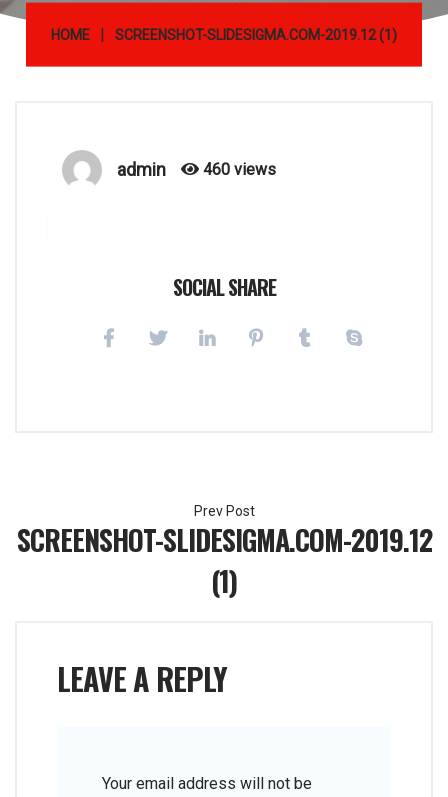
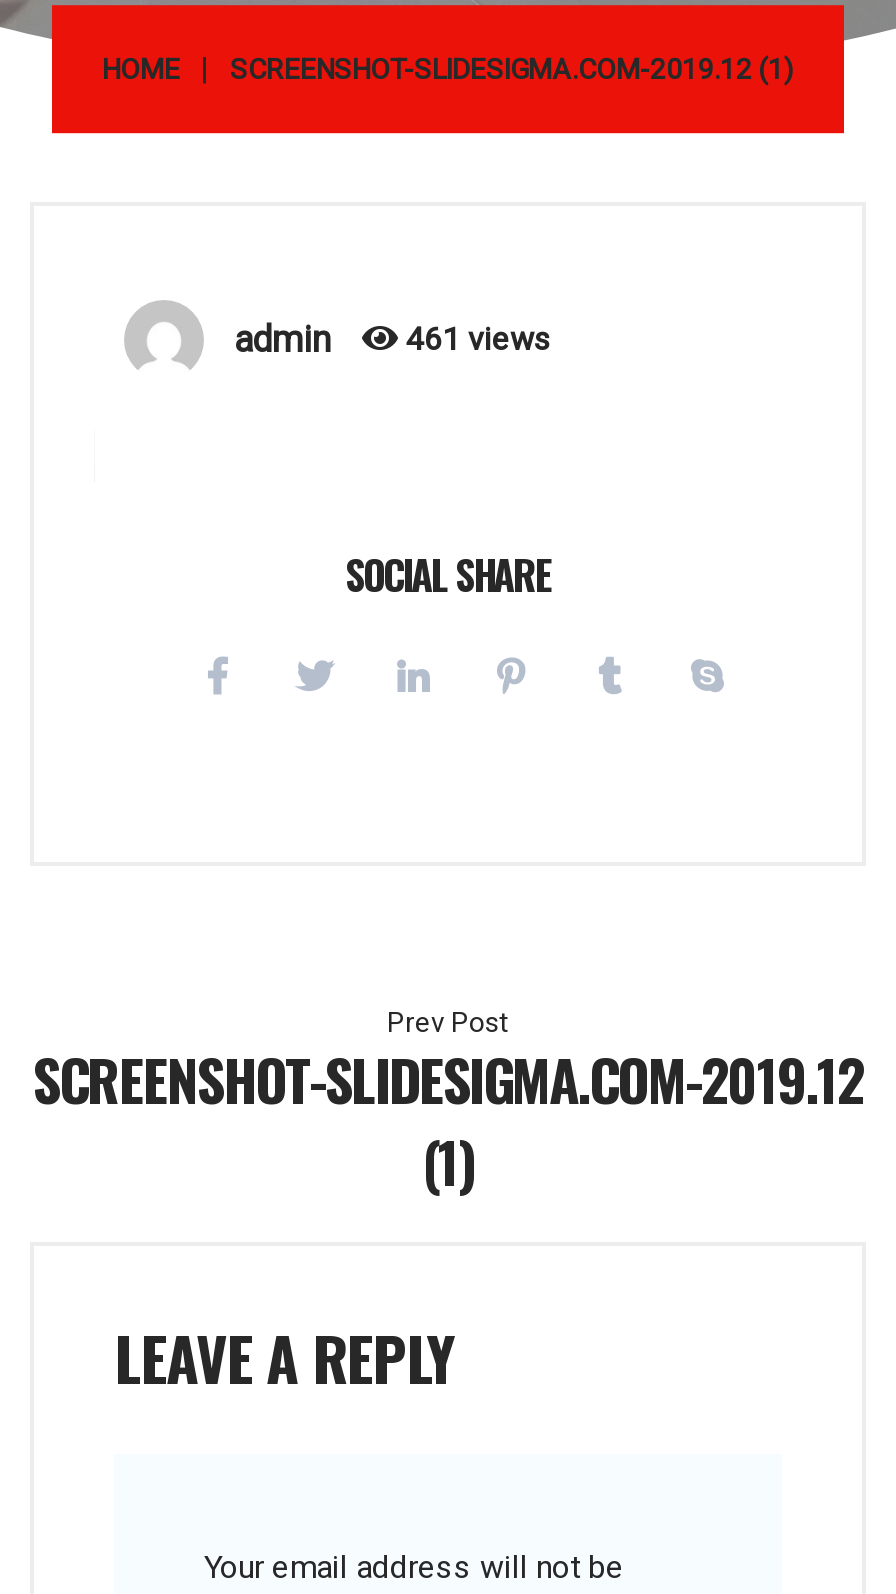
- admin 460 views
+ admin 461 views
